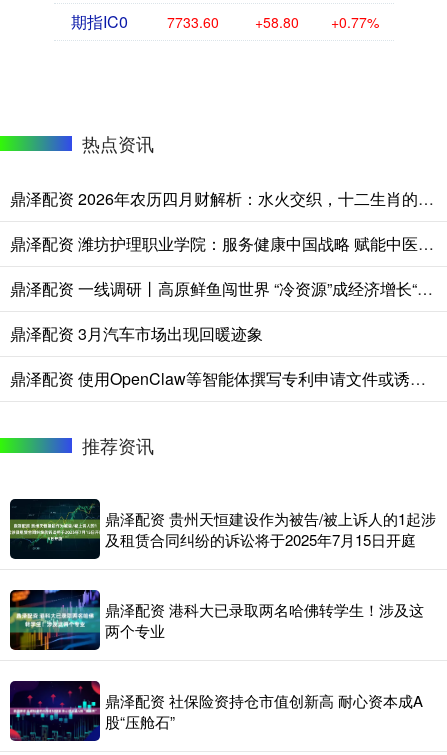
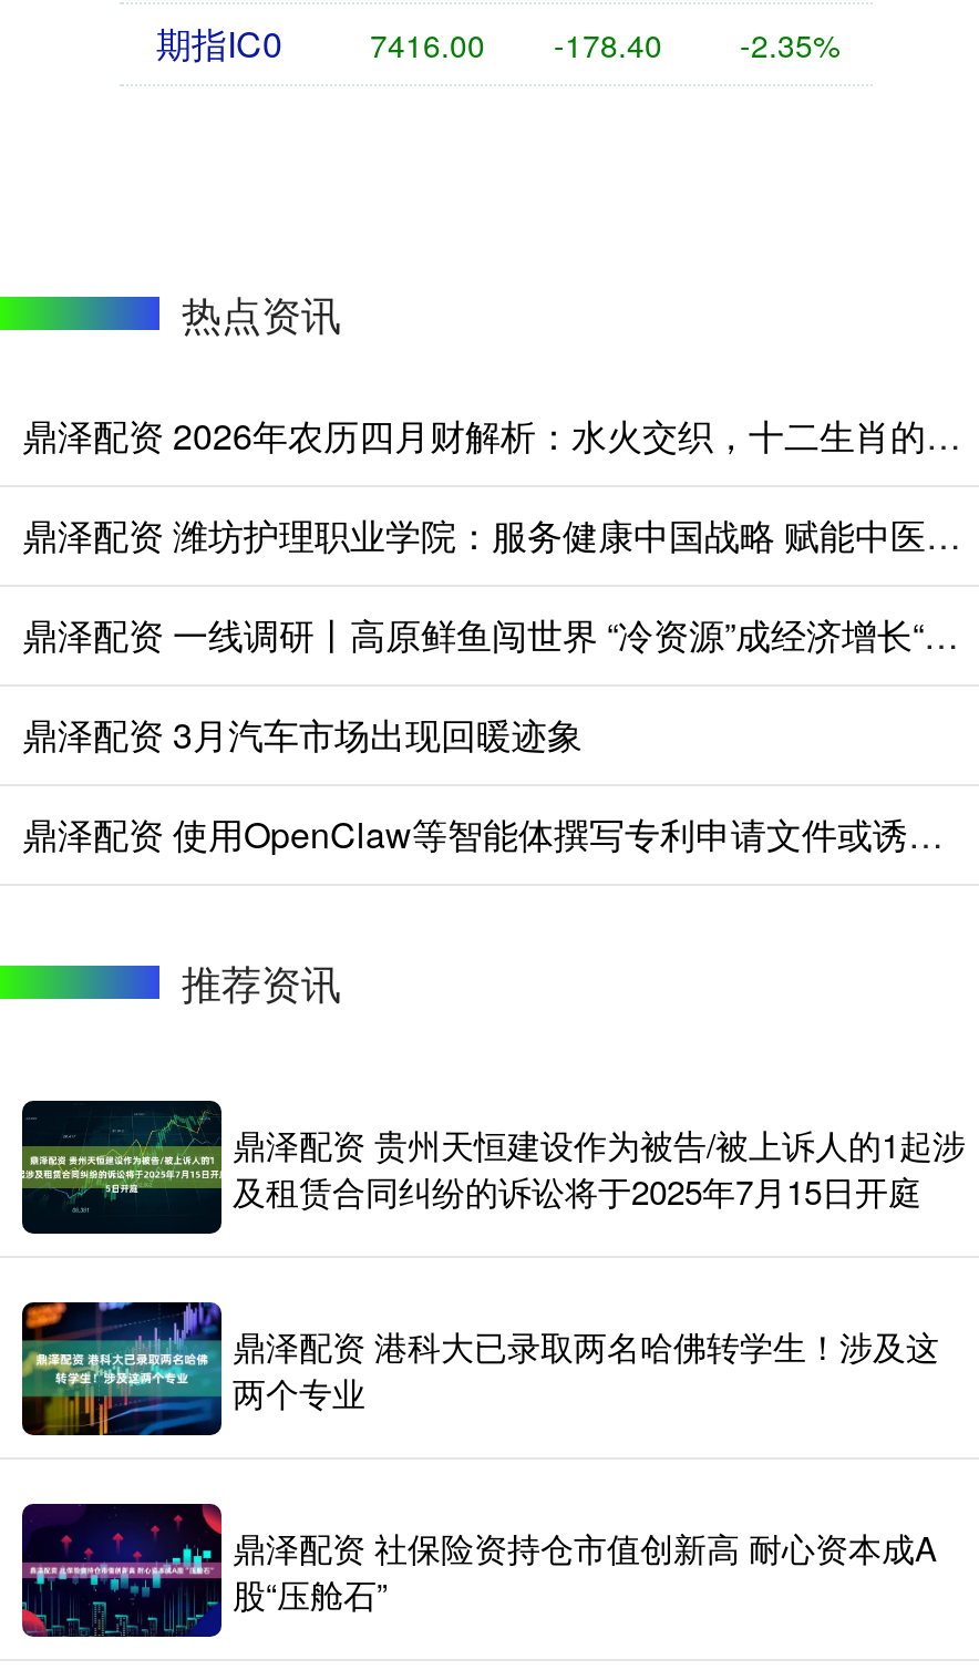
- 7733.60
+ 7416.00

- +58.80
+ -178.40

- +0.77%
+ -2.35%
